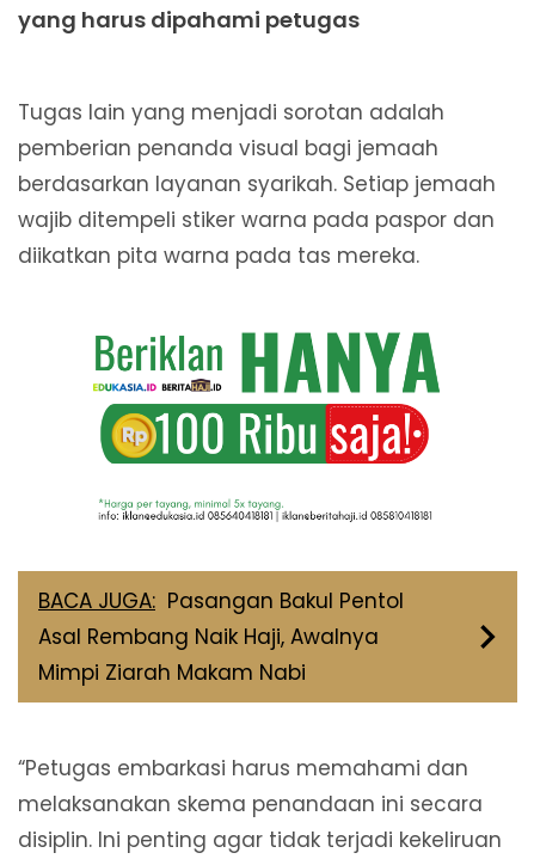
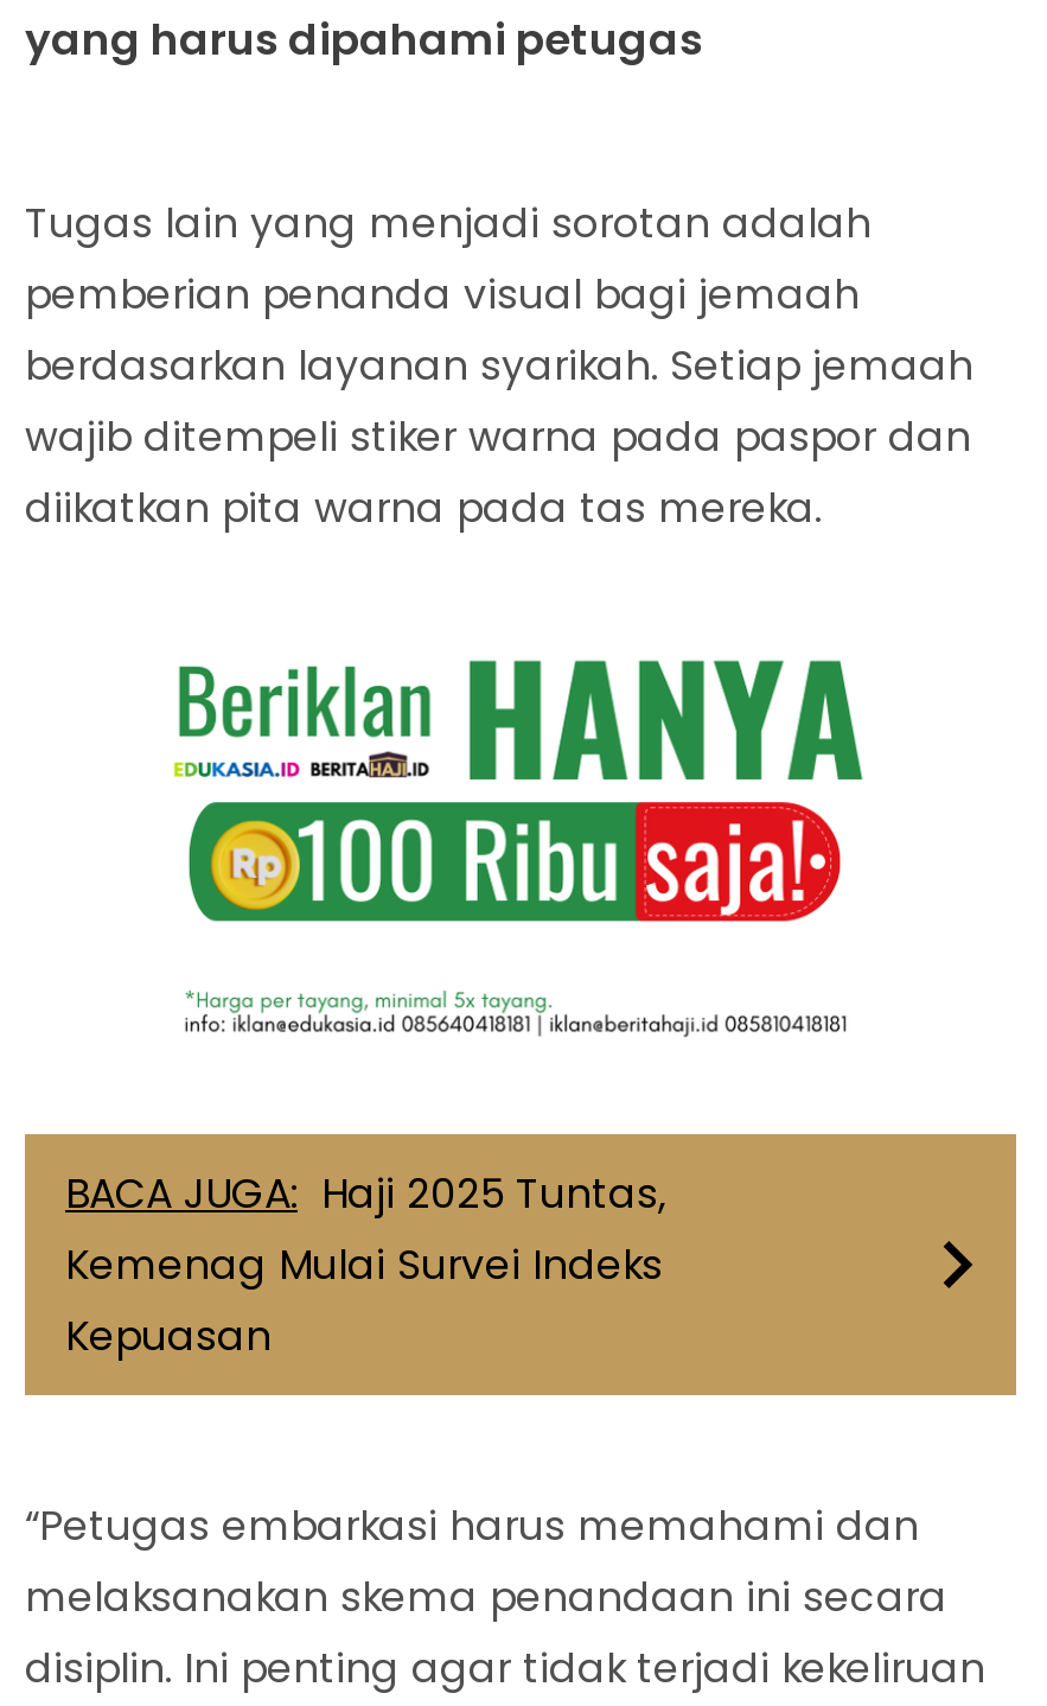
- BACA JUGA: Pasangan Bakul Pentol
- Asal Rembang Naik Haji, Awalnya
- Mimpi Ziarah Makam Nabi
+ BACA JUGA: Haji 2025 Tuntas,
+ Kemenag Mulai Survei Indeks
+ Kepuasan
